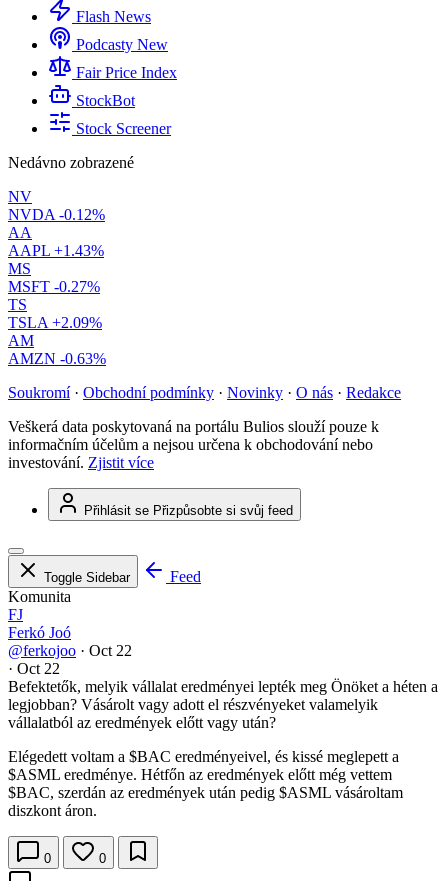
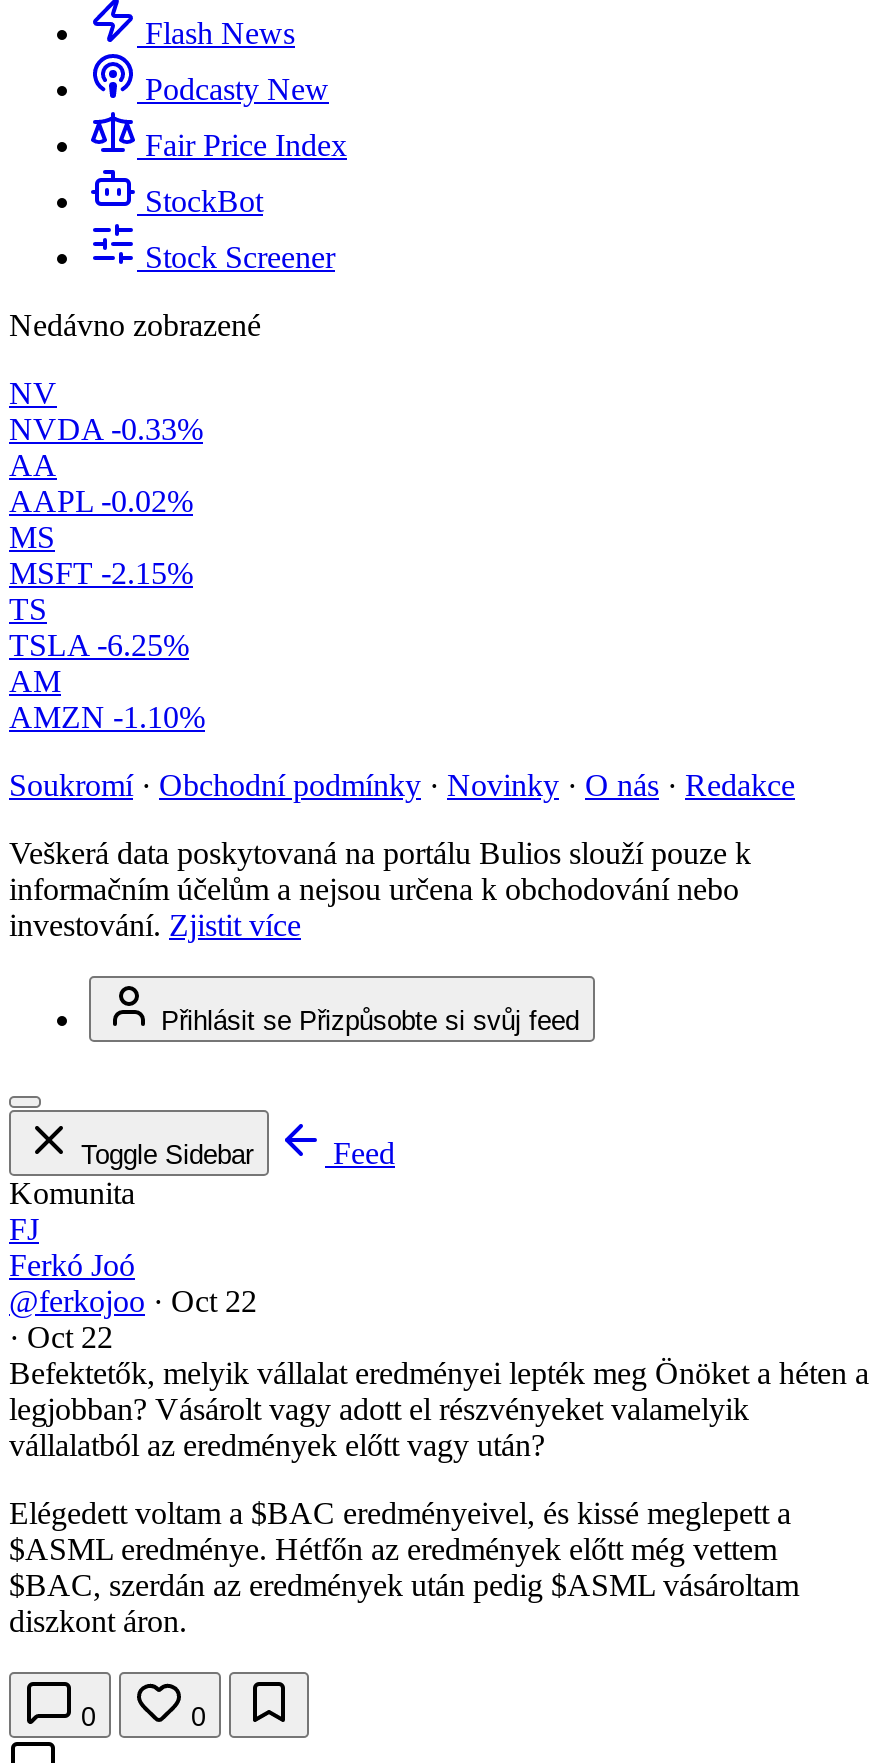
- NVDA -0.12%
+ NVDA -0.33%

- AAPL +1.43%
+ AAPL -0.02%

- MSFT -0.27%
+ MSFT -2.15%

- TSLA +2.09%
+ TSLA -6.25%

- AMZN -0.63%
+ AMZN -1.10%
